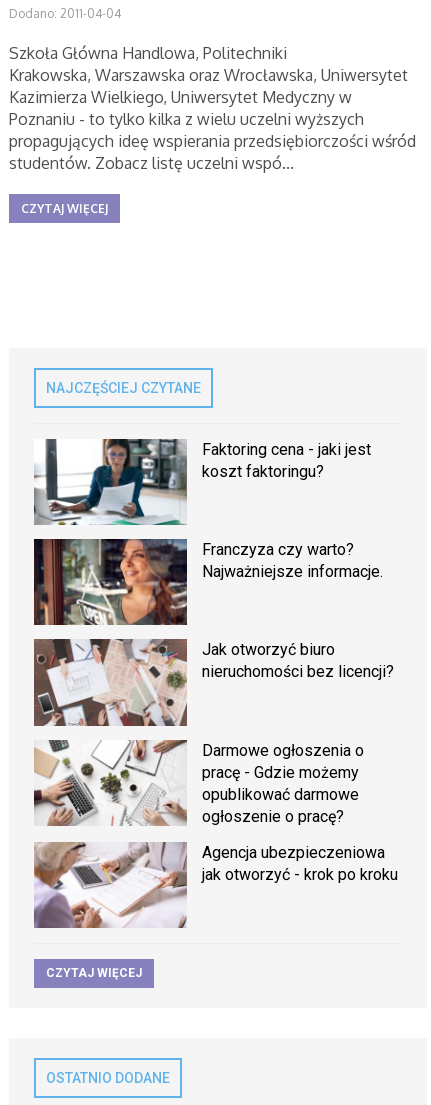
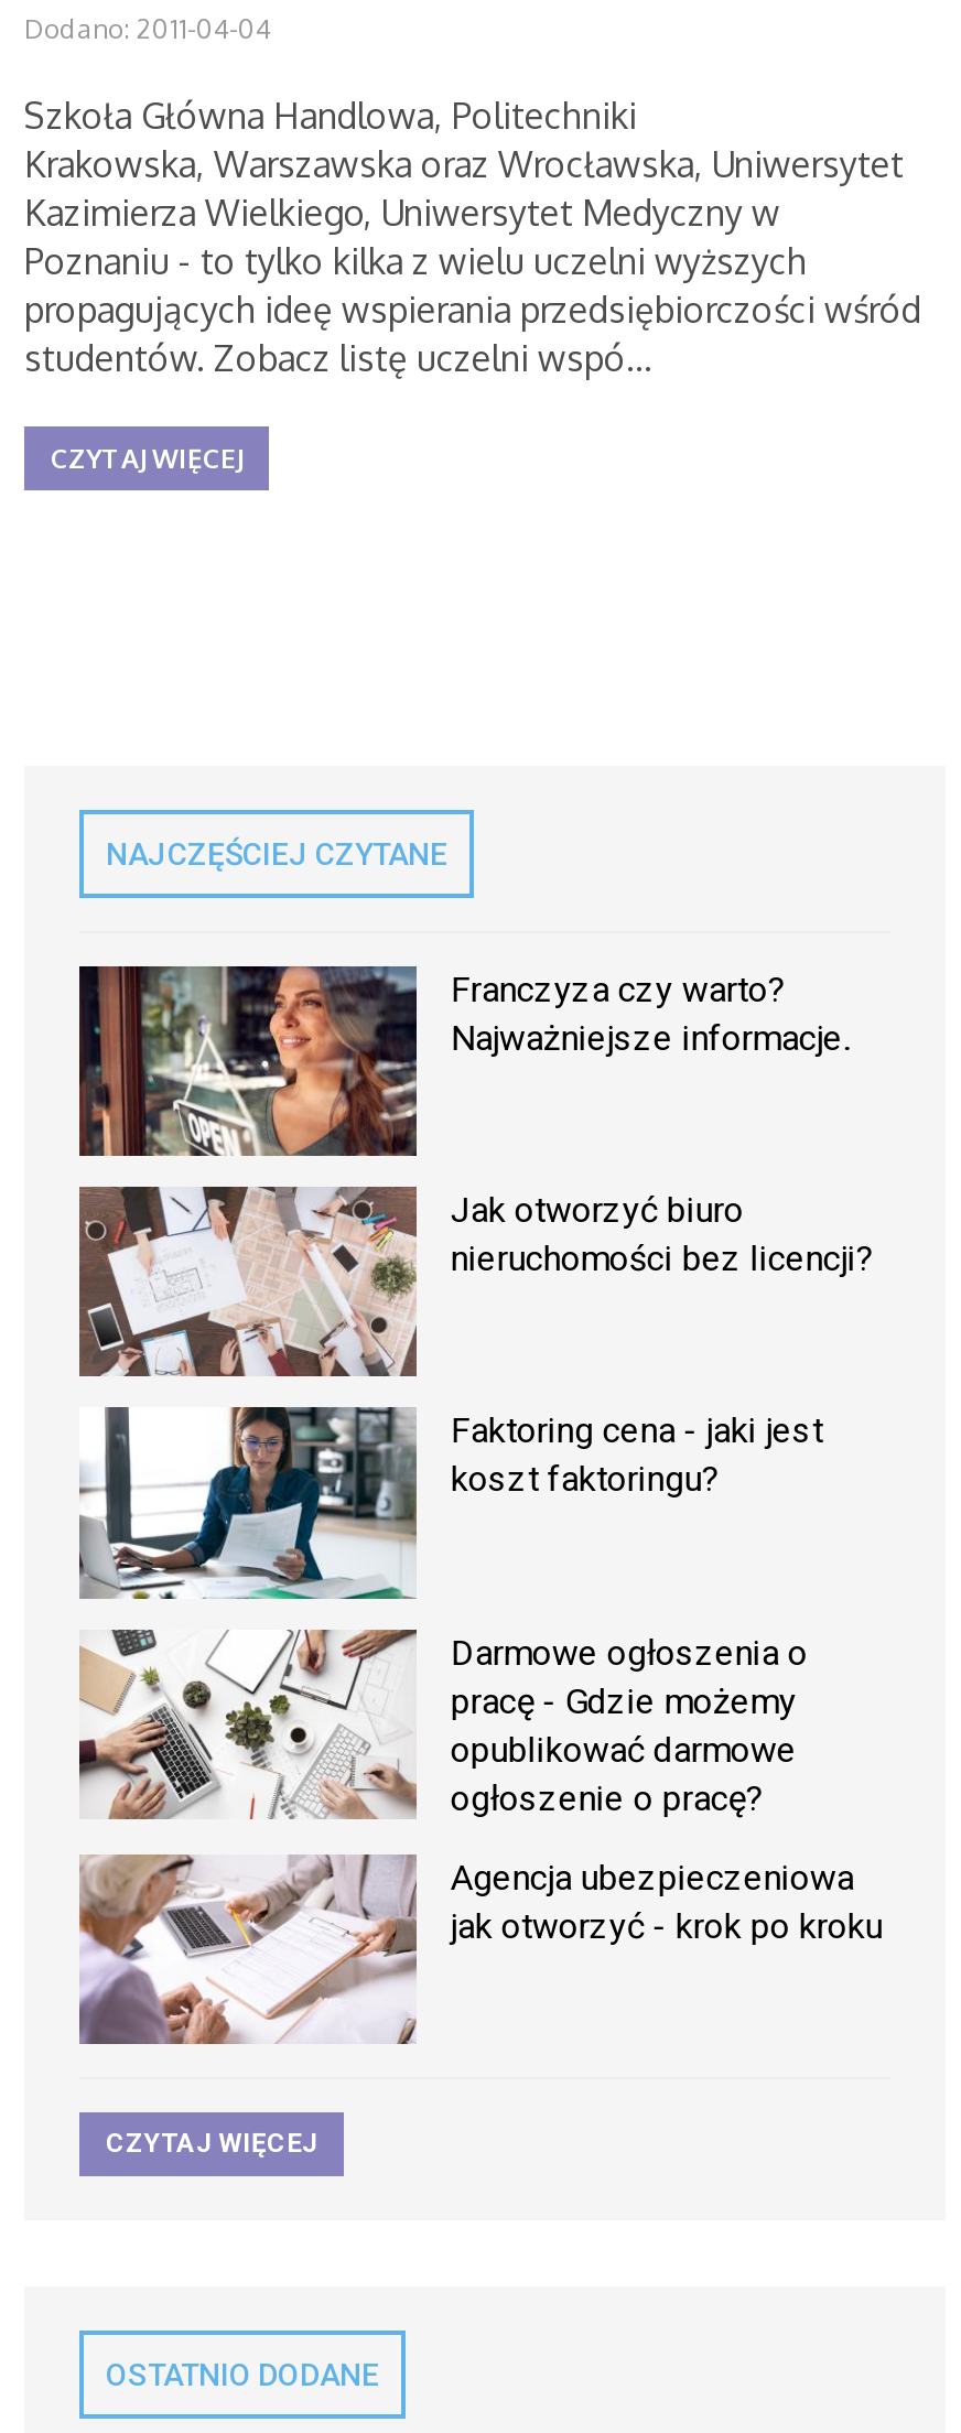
moved down: [image] | Faktoring cena - jaki jest | koszt faktoringu?

moved up: [image] | Franczyza czy warto? | Najważniejsze informacje. | Jak otworzyć biuro | nieruchomości bez licencji?

moved up: [image]
